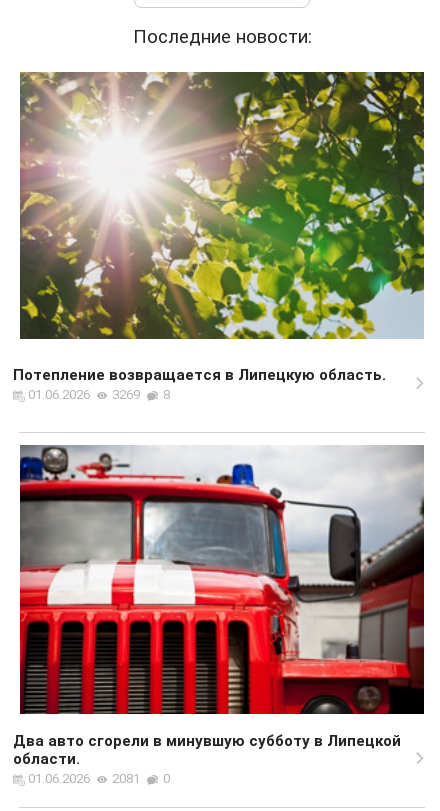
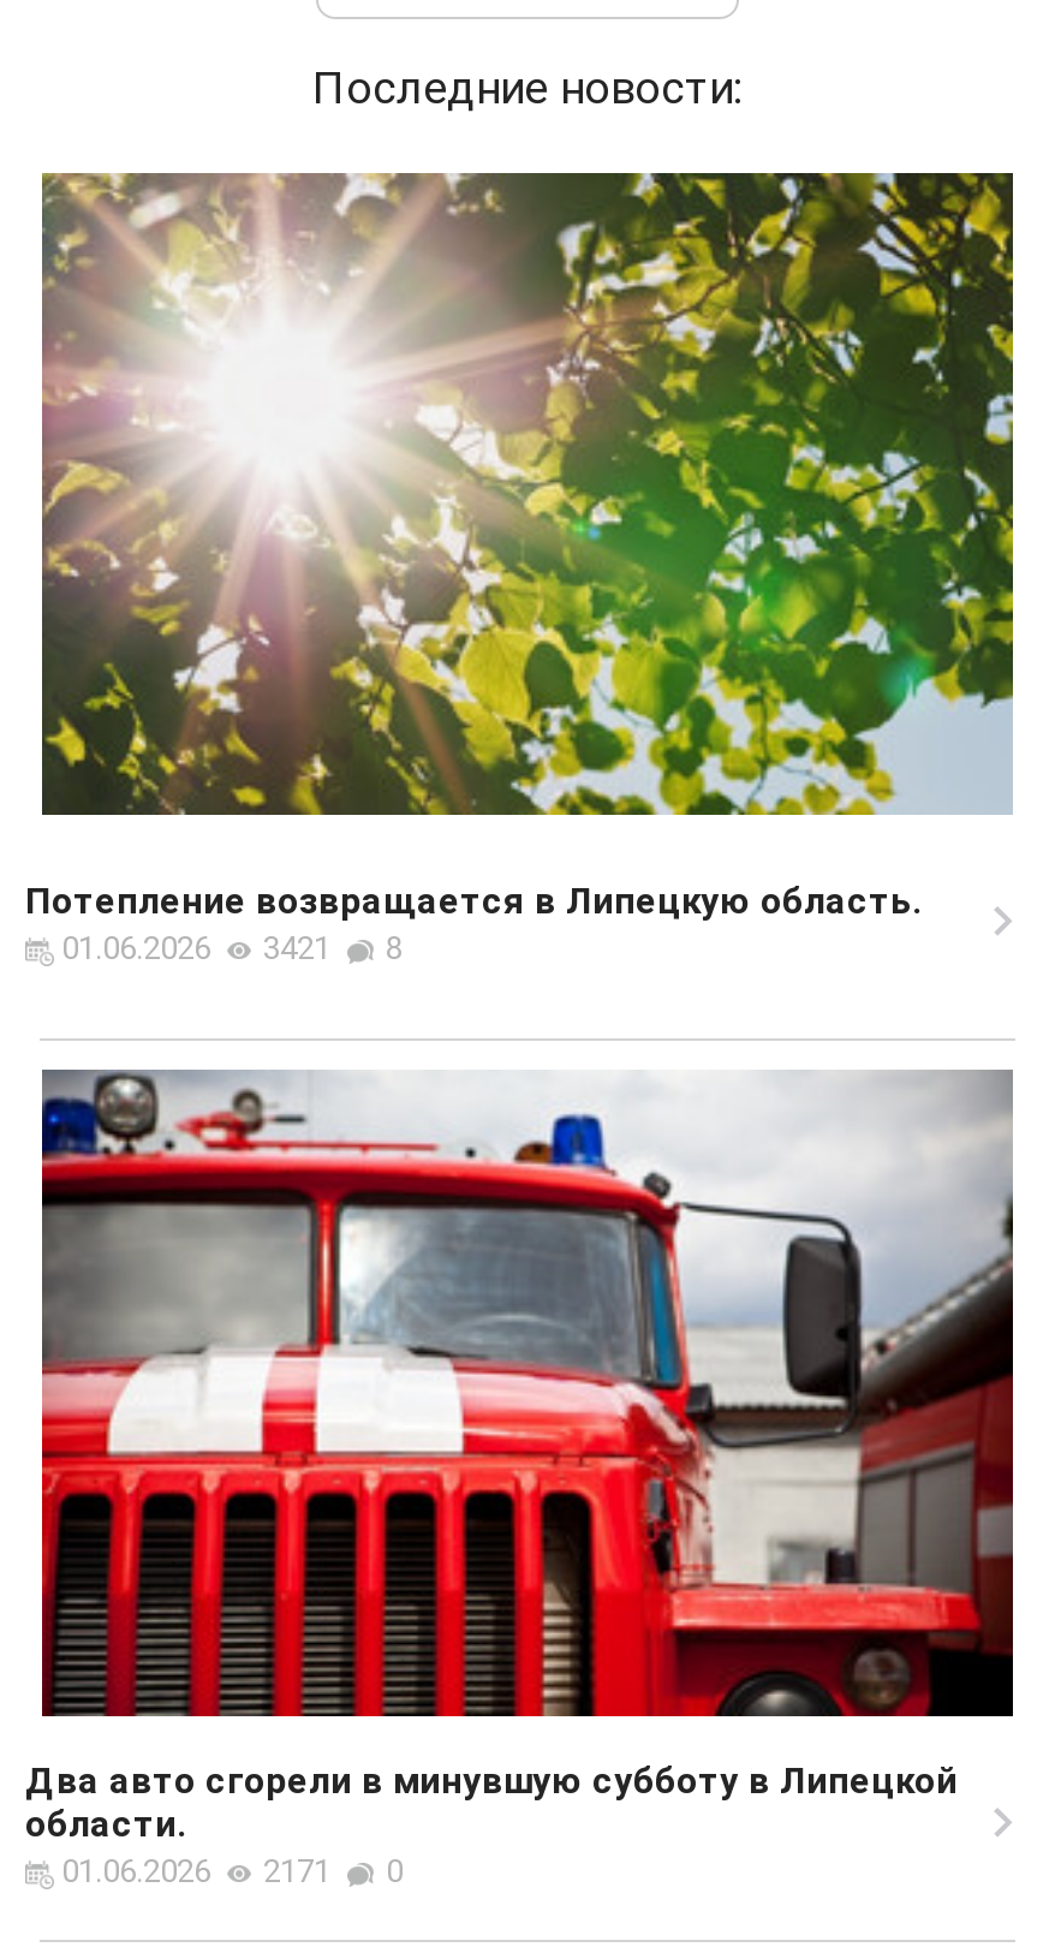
- 01.06.2026 3269 8
+ 01.06.2026 3421 8

- 01.06.2026 2081 0
+ 01.06.2026 2171 0
